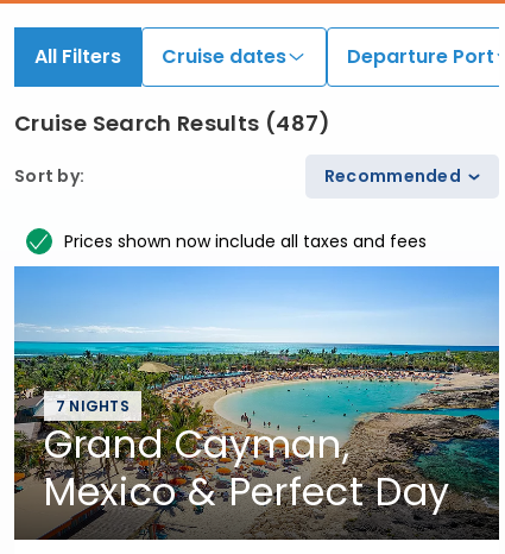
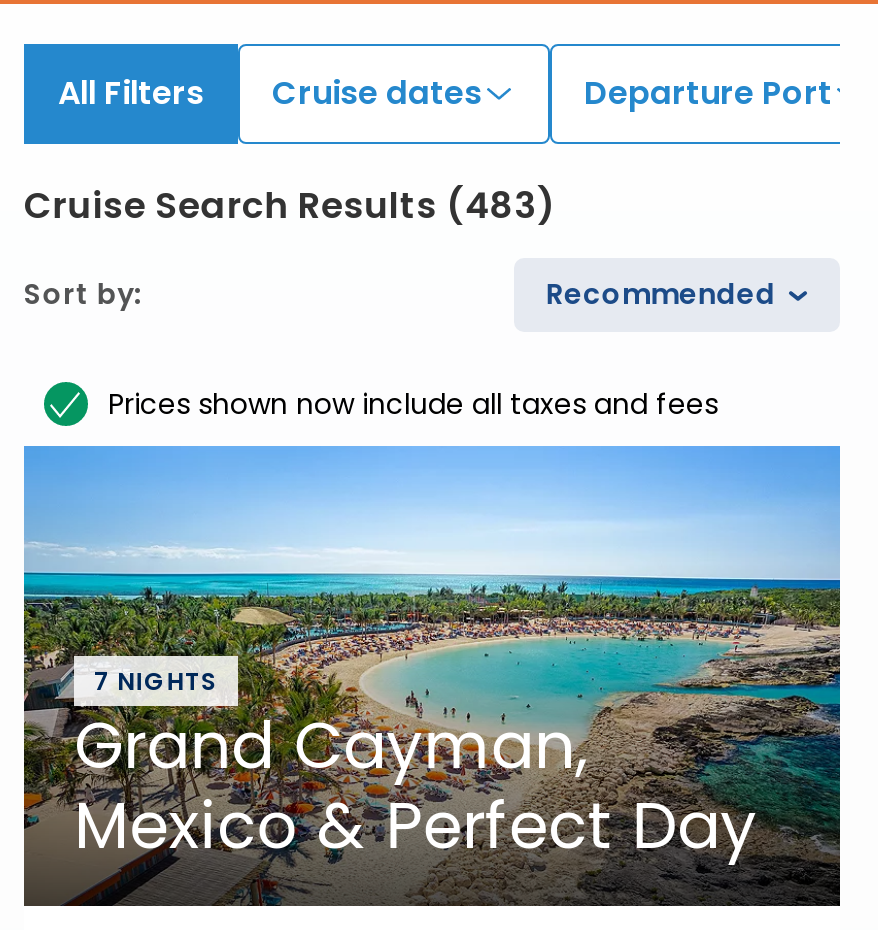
- Cruise Search Results (487)
+ Cruise Search Results (483)
